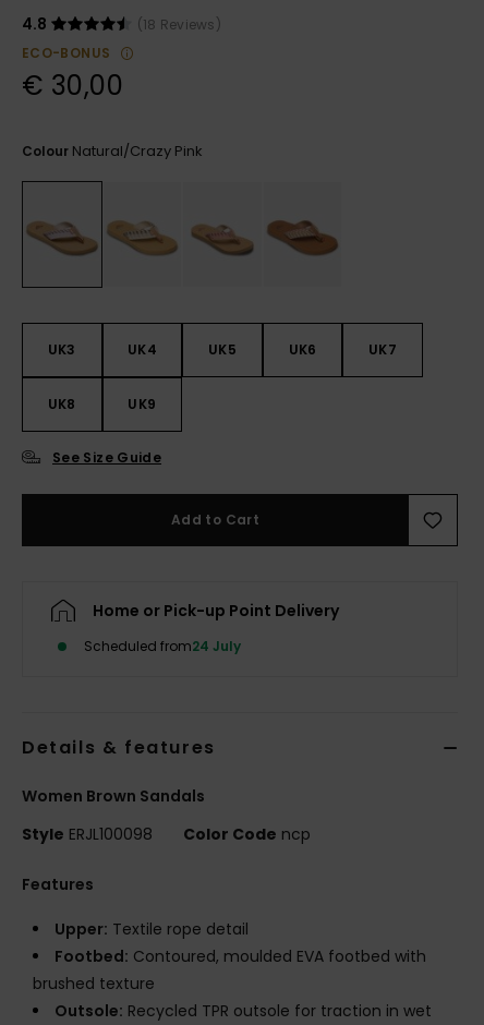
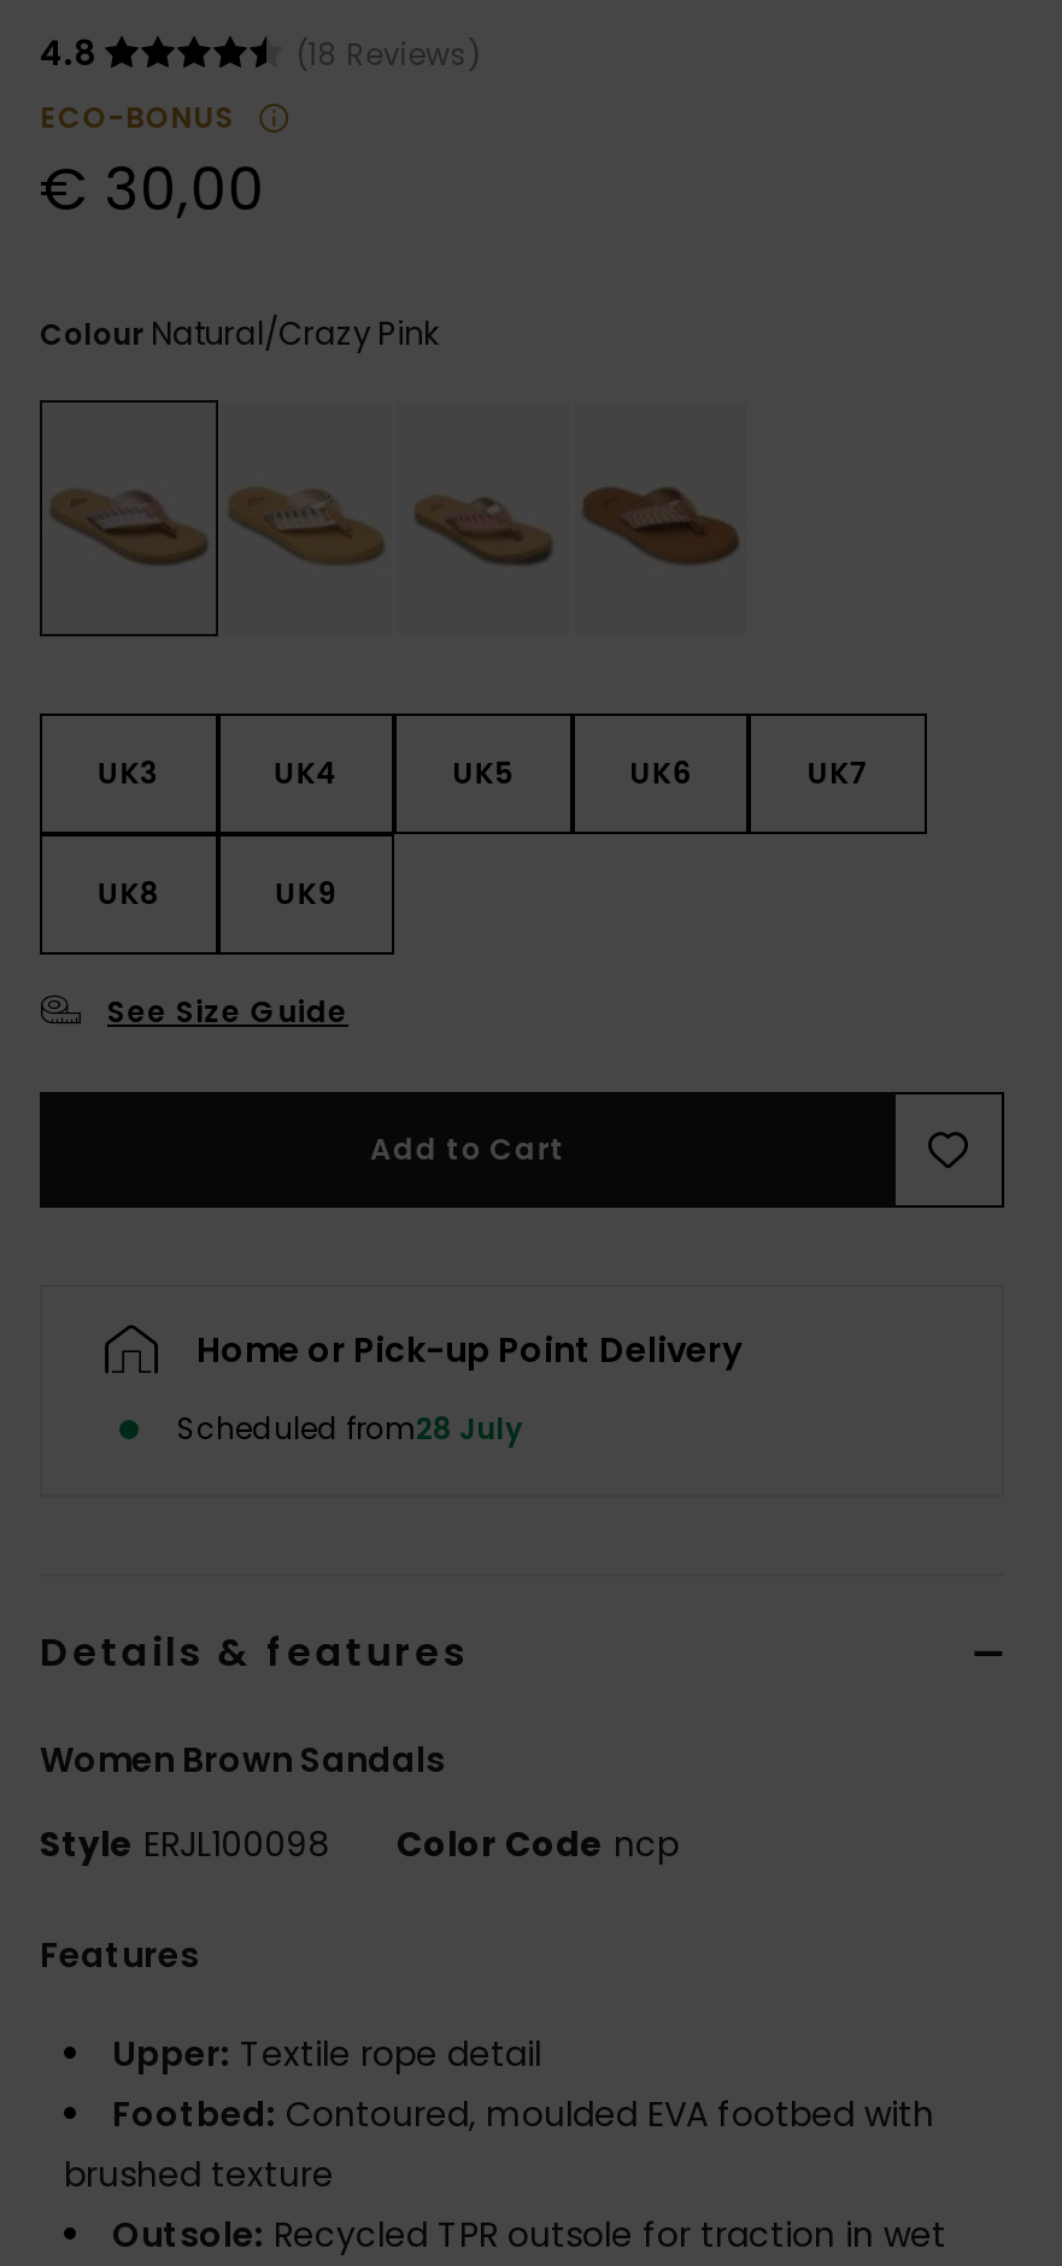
- Scheduled from24 July
+ Scheduled from28 July
